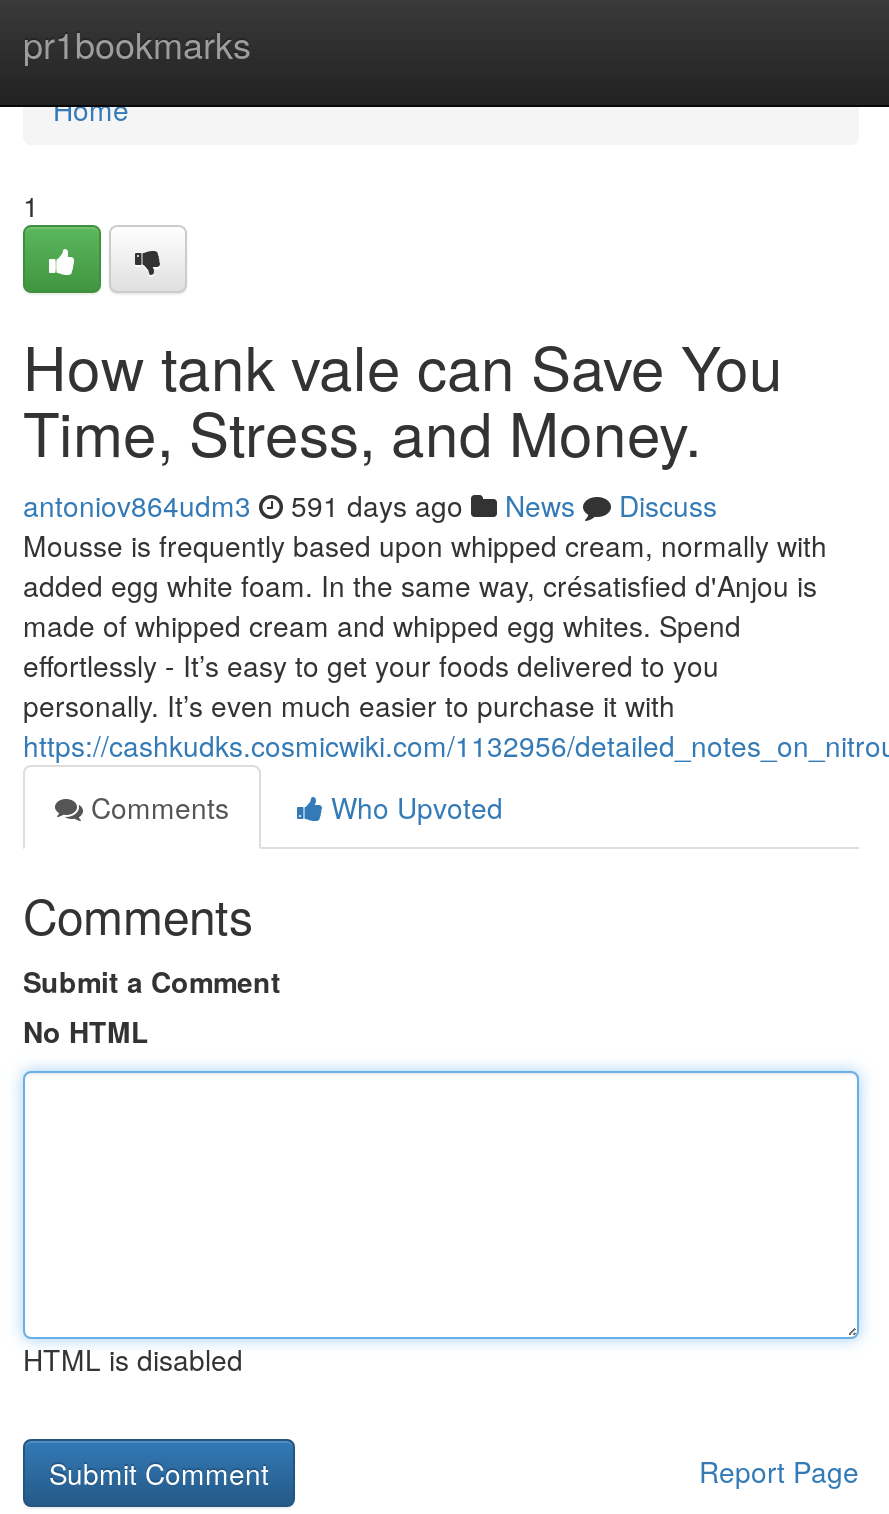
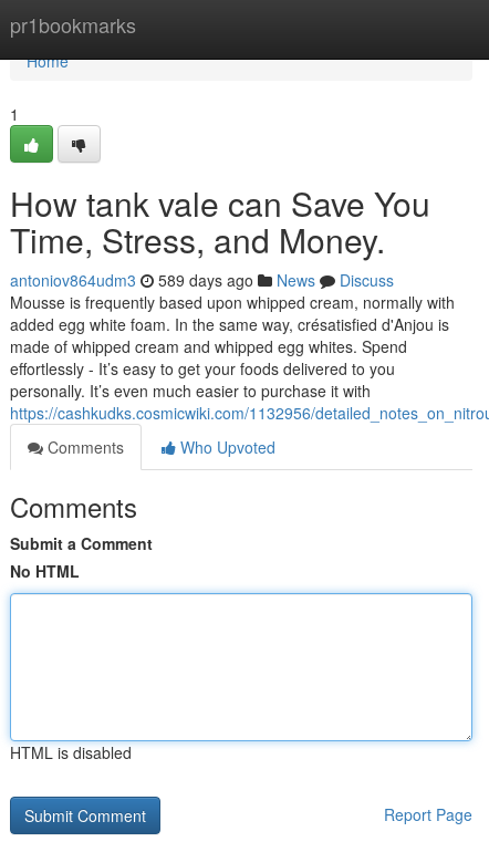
- antoniov864udm3 591 days ago News Discuss
+ antoniov864udm3 589 days ago News Discuss
